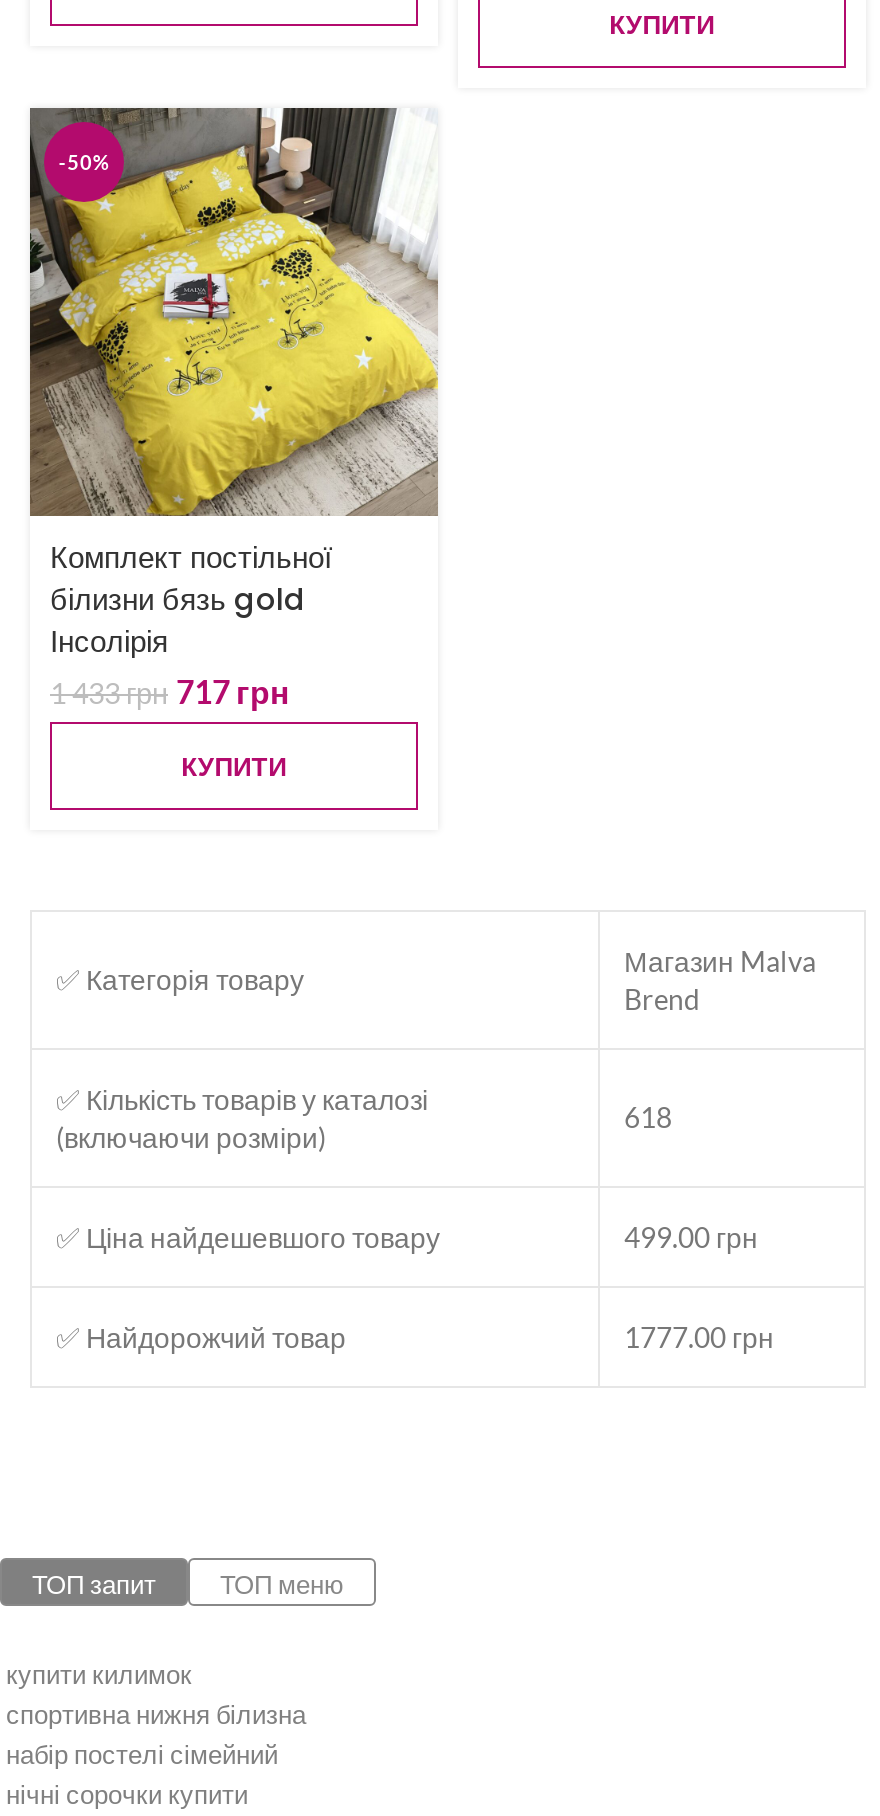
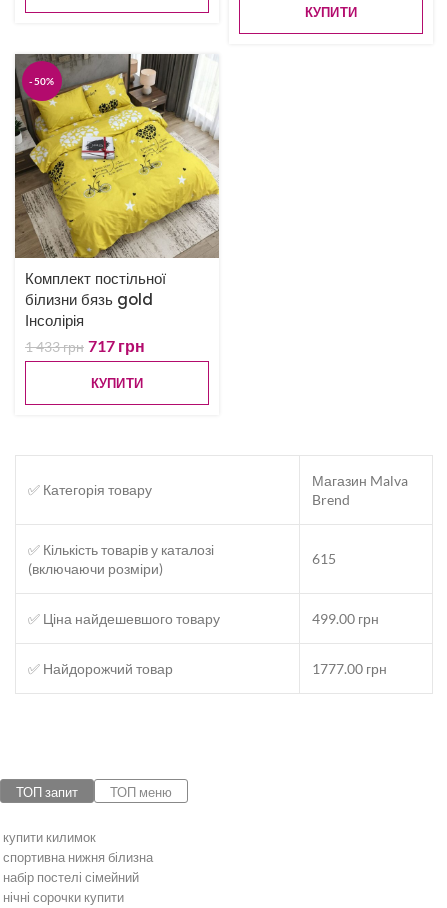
- 618
+ 615
